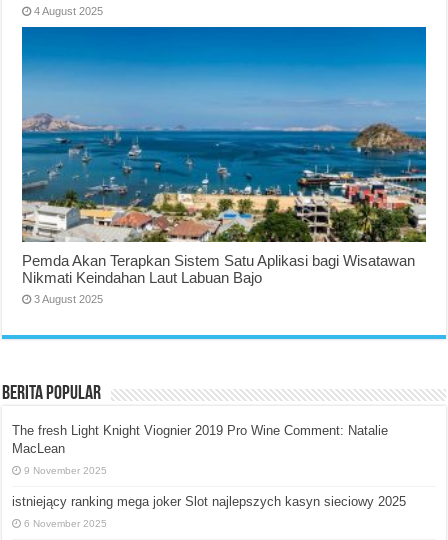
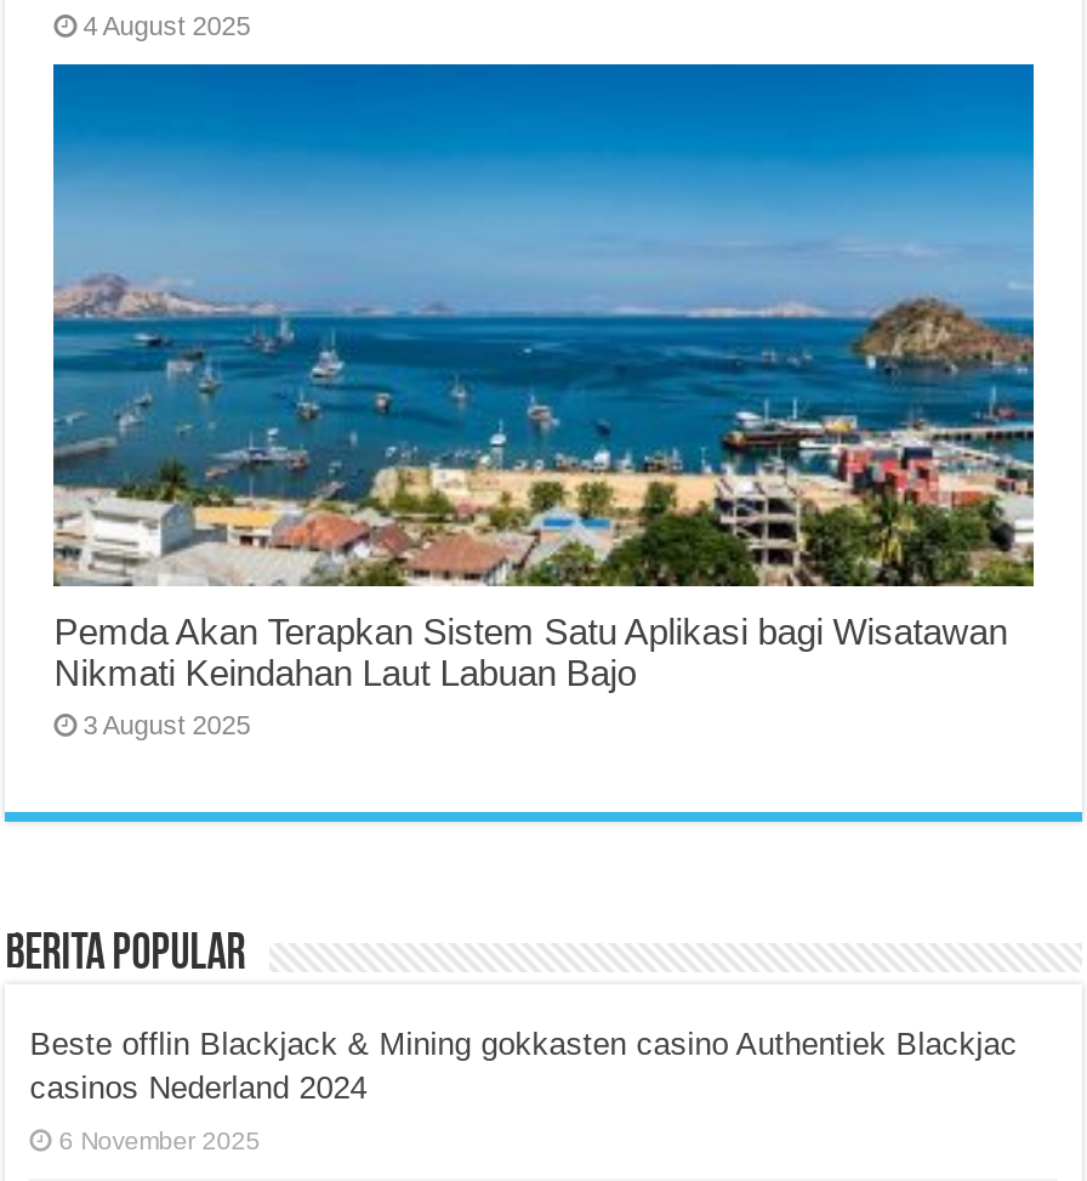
- The fresh Light Knight Viognier 2019 Pro Wine Comment: Natalie
- MacLean
- 9 November 2025
- istniejący ranking mega joker Slot najlepszych kasyn sieciowy 2025
+ Beste offlin Blackjack & Mining gokkasten casino Authentiek Blackjac
+ casinos Nederland 2024
